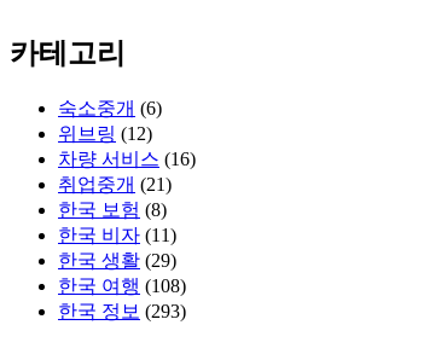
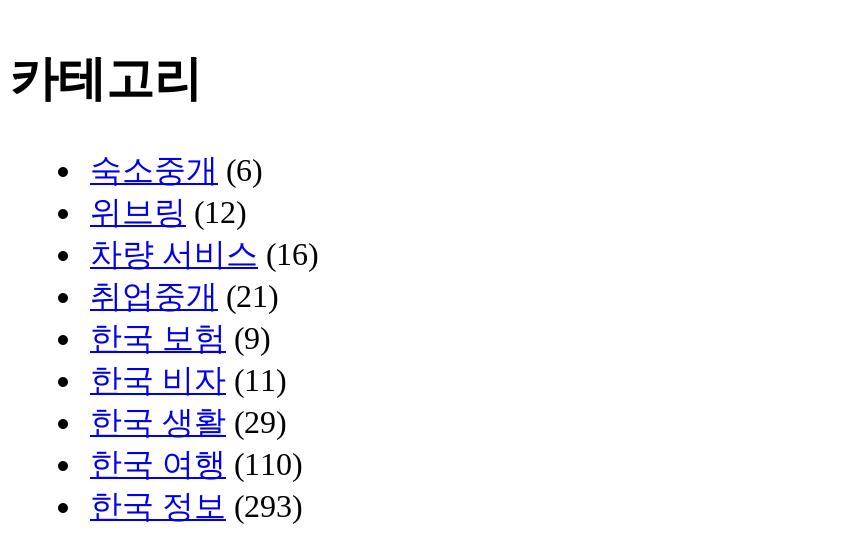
- 한국 보험 (8)
+ 한국 보험 (9)

- 한국 여행 (108)
+ 한국 여행 (110)
